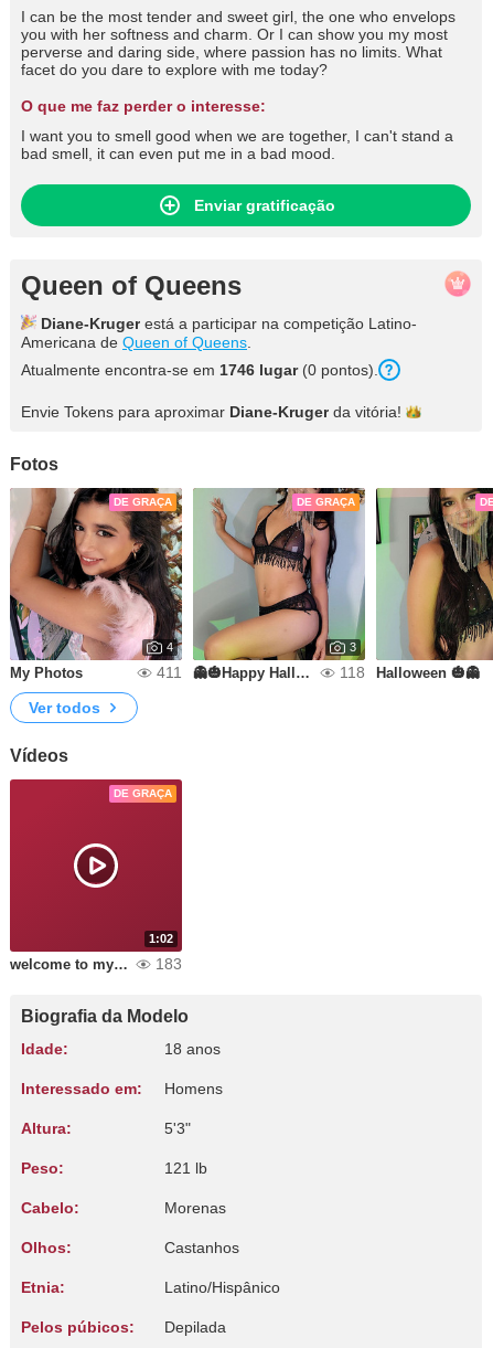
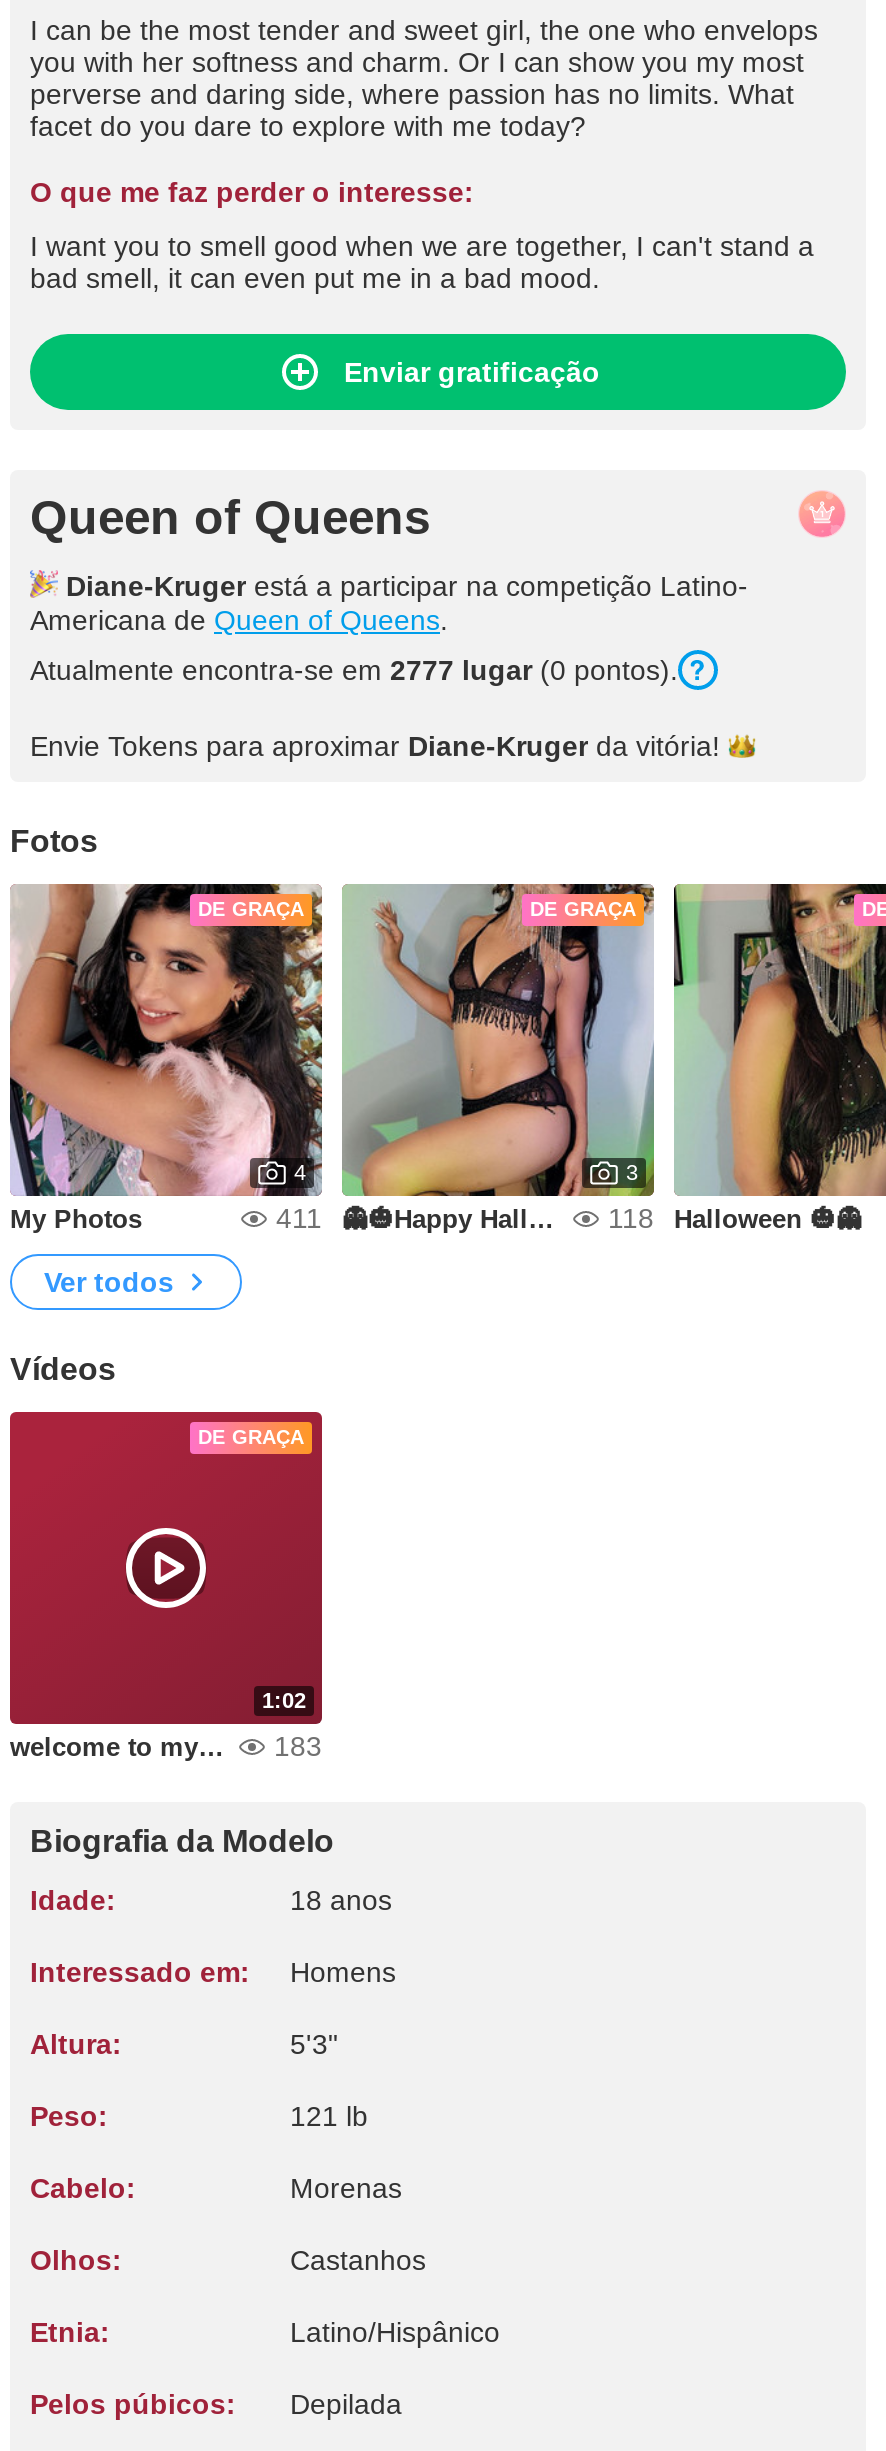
- Atualmente encontra-se em 1746 lugar (0 pontos).
+ Atualmente encontra-se em 2777 lugar (0 pontos).
